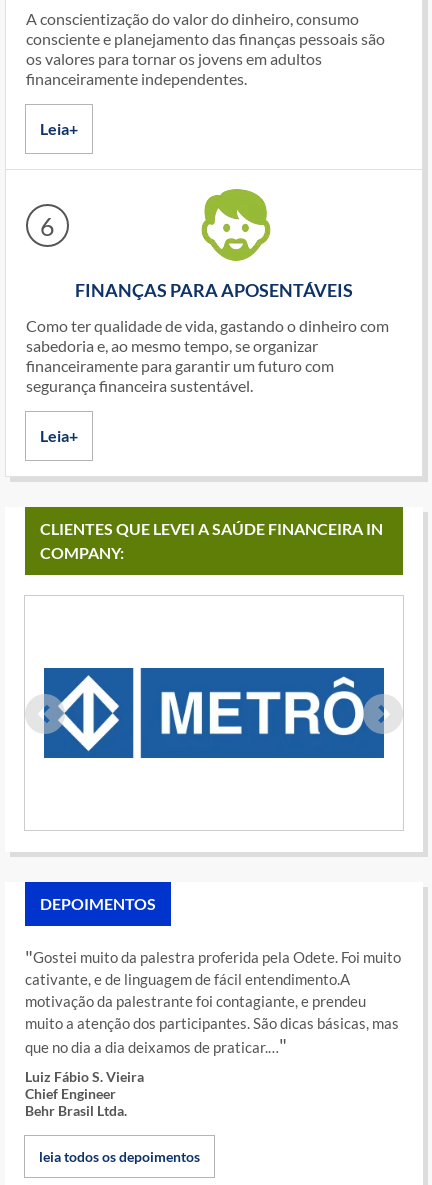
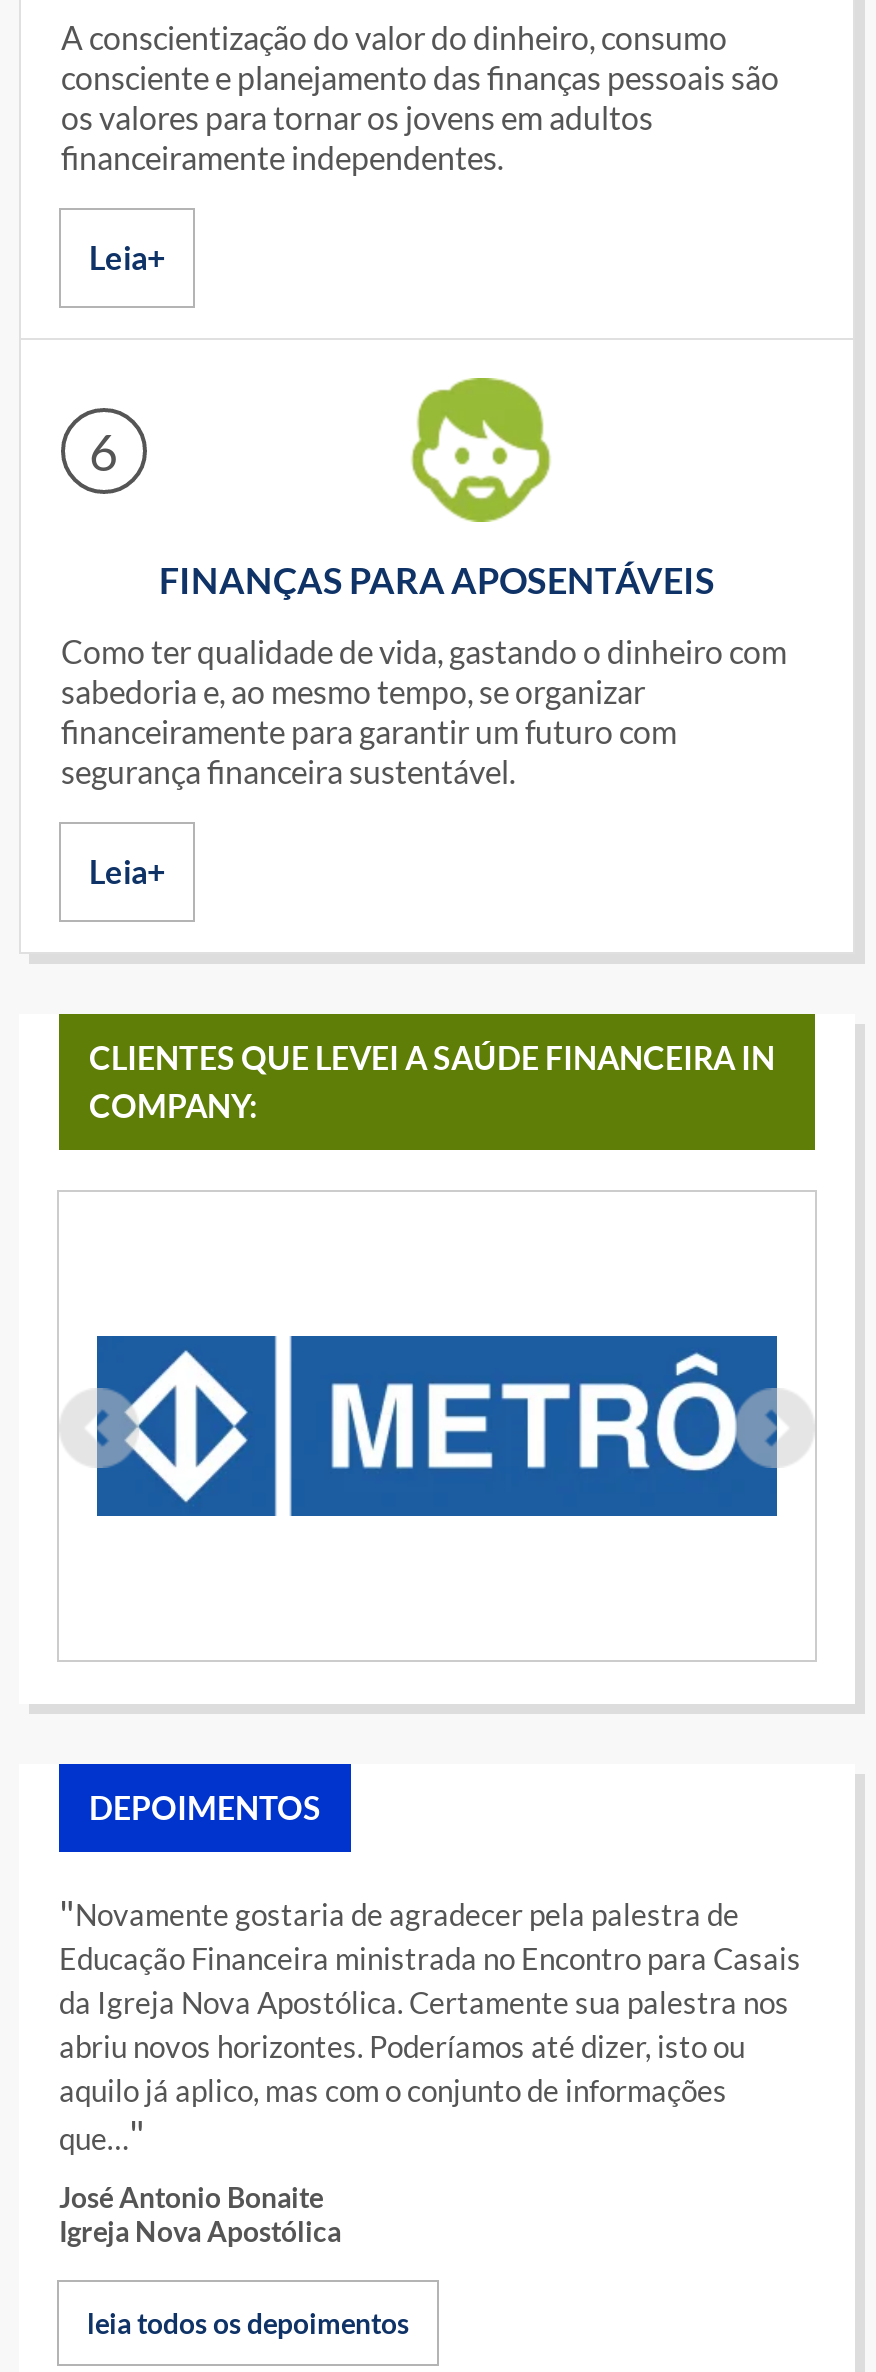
- Gostei muito da palestra proferida pela Odete. Foi muito
- cativante, e de linguagem de fácil entendimento.A
- motivação da palestrante foi contagiante, e prendeu
- muito a atenção dos participantes. São dicas básicas, mas
- que no dia a dia deixamos de praticar.…
+ Novamente gostaria de agradecer pela palestra de
+ Educação Financeira ministrada no Encontro para Casais
+ da Igreja Nova Apostólica. Certamente sua palestra nos
+ abriu novos horizontes. Poderíamos até dizer, isto ou
+ aquilo já aplico, mas com o conjunto de informações
+ que…

- Luiz Fábio S. Vieira
- Chief Engineer
- Behr Brasil Ltda.
+ José Antonio Bonaite
+ Igreja Nova Apostólica
